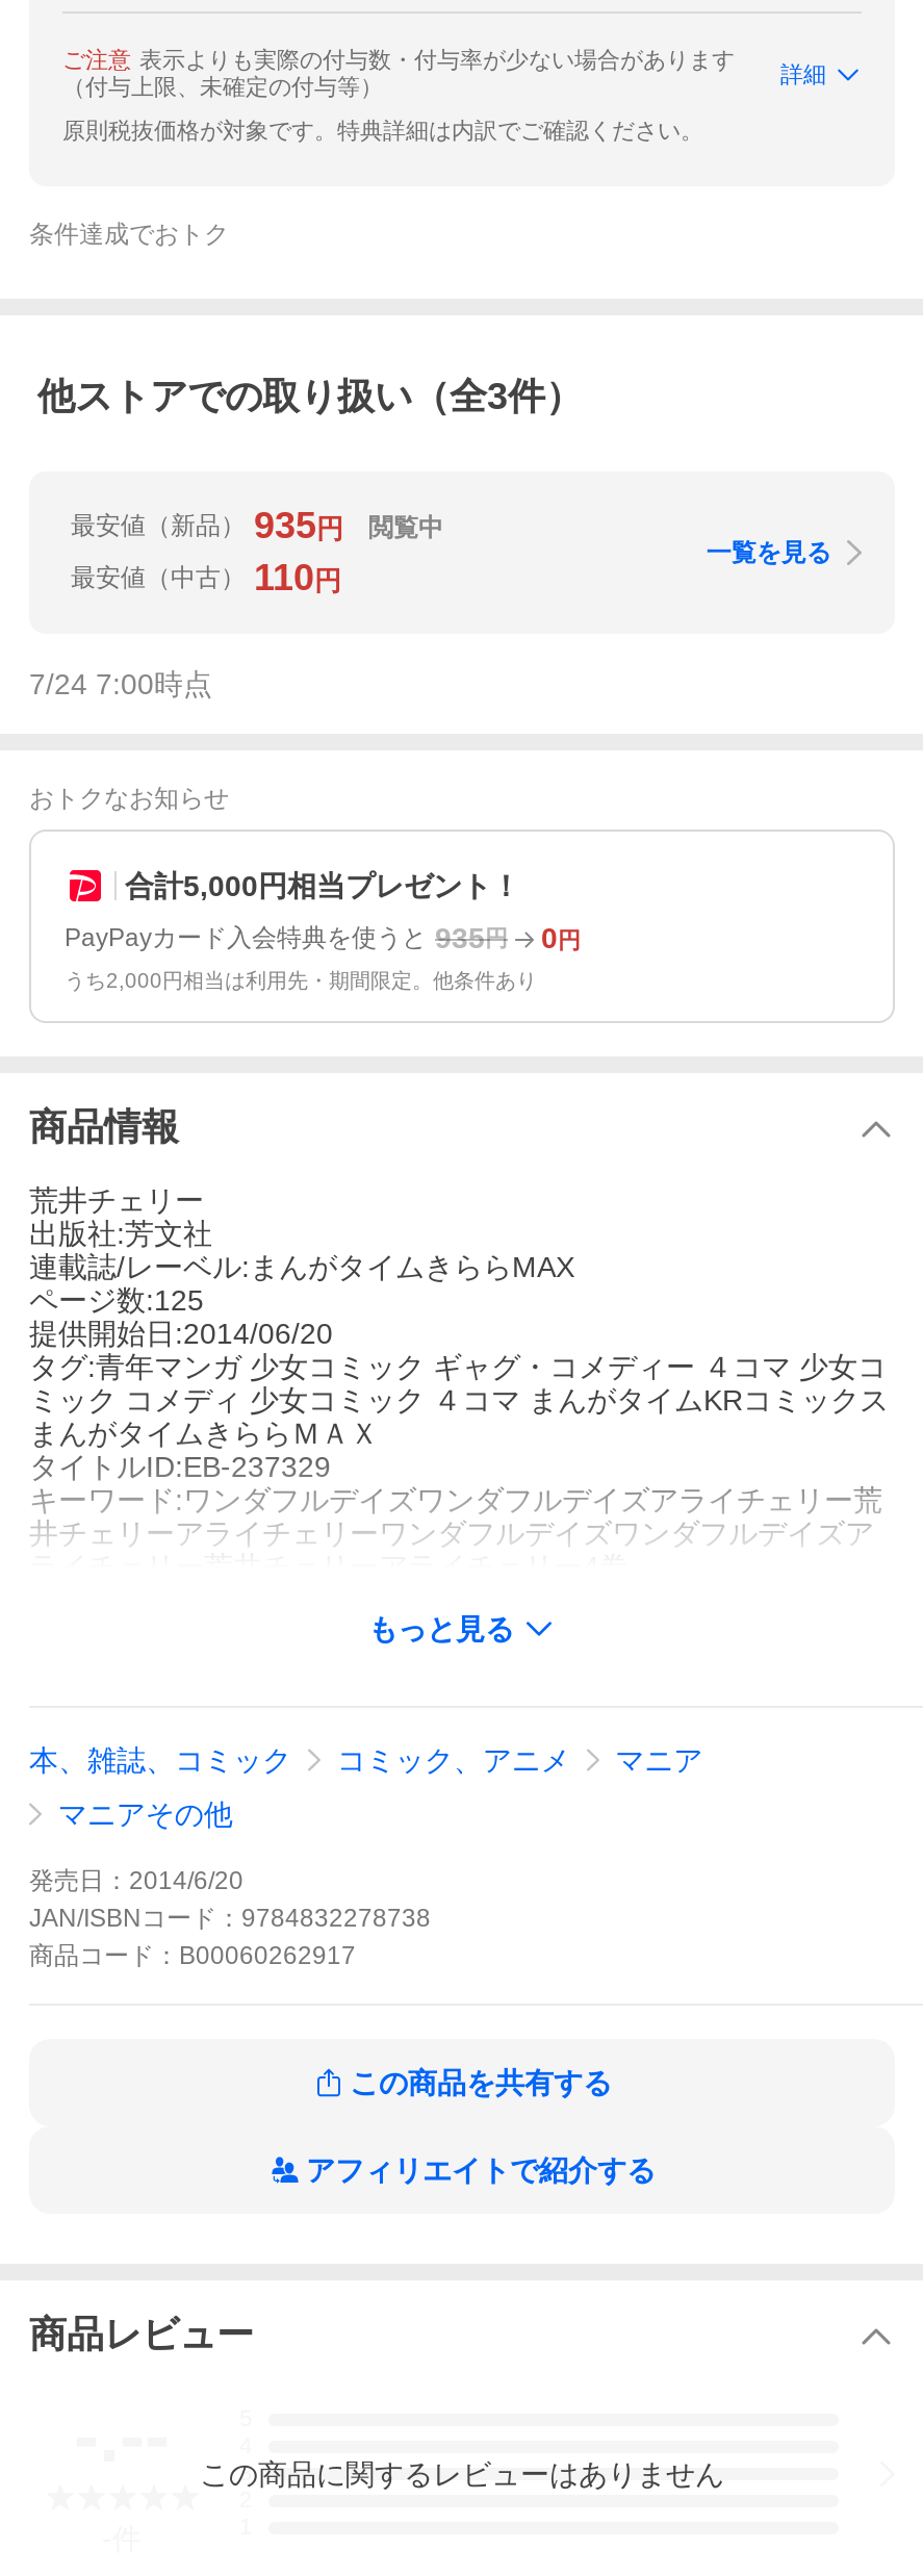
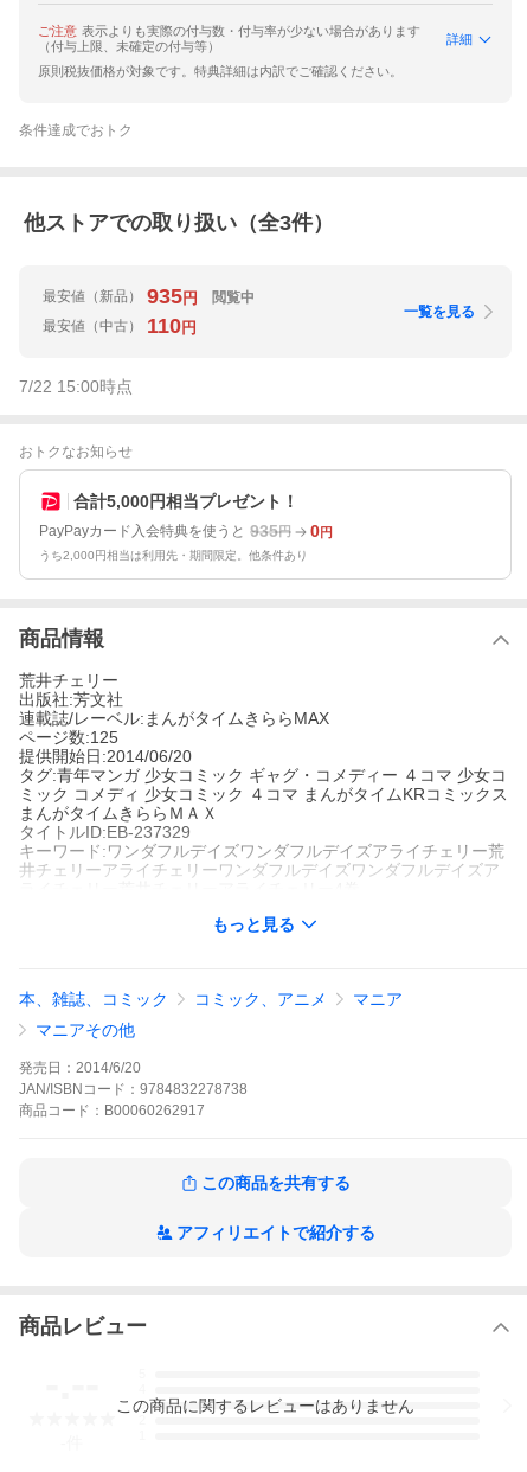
- 7/24 7:00時点
+ 7/22 15:00時点
